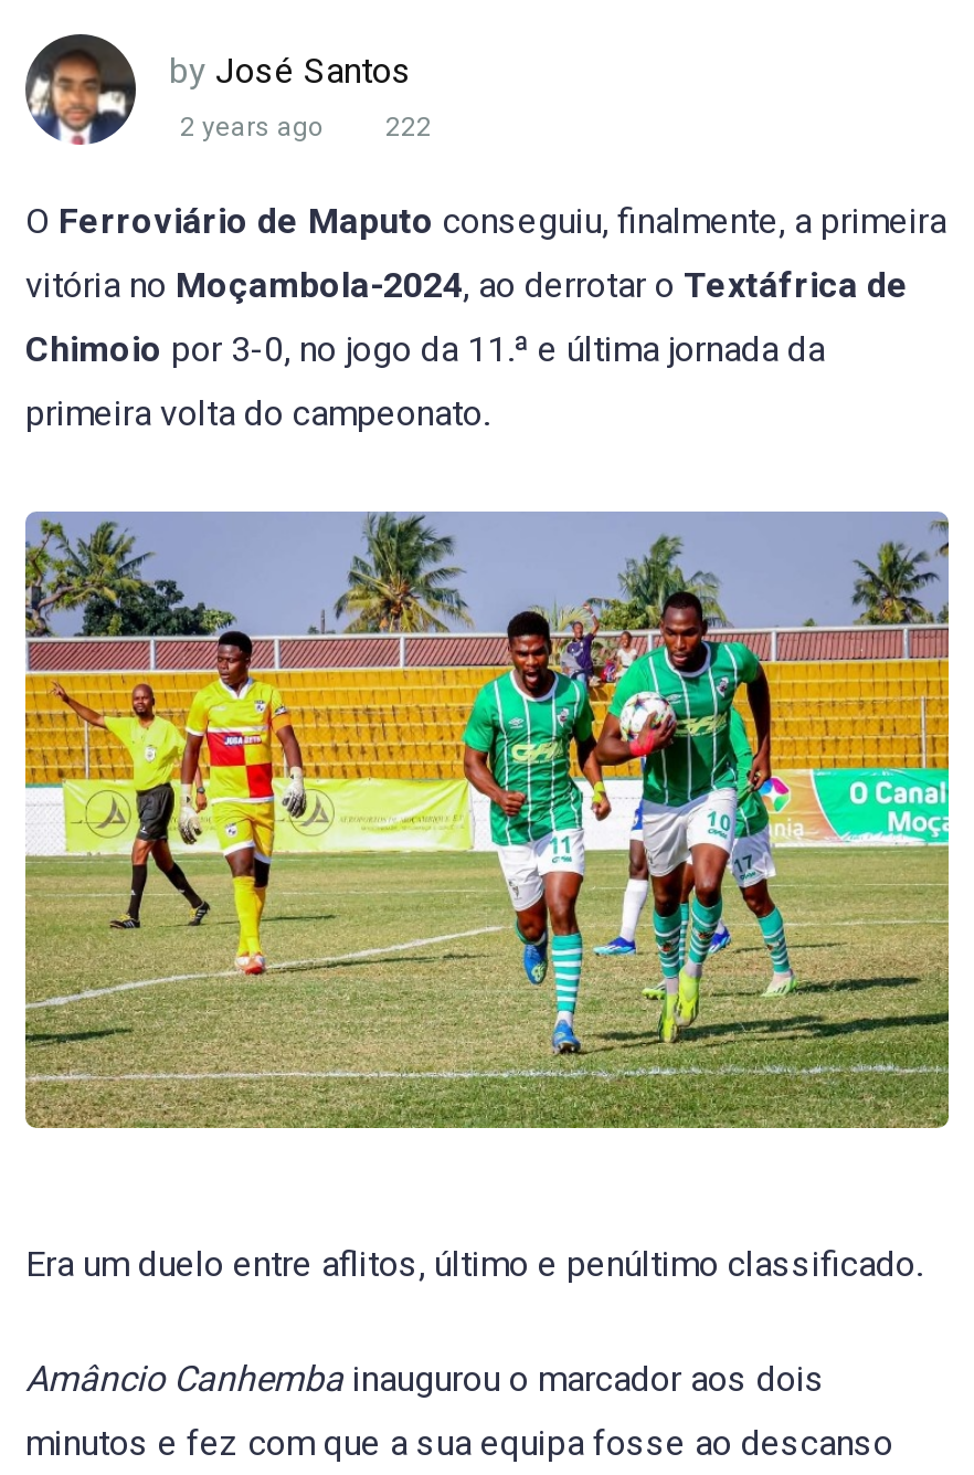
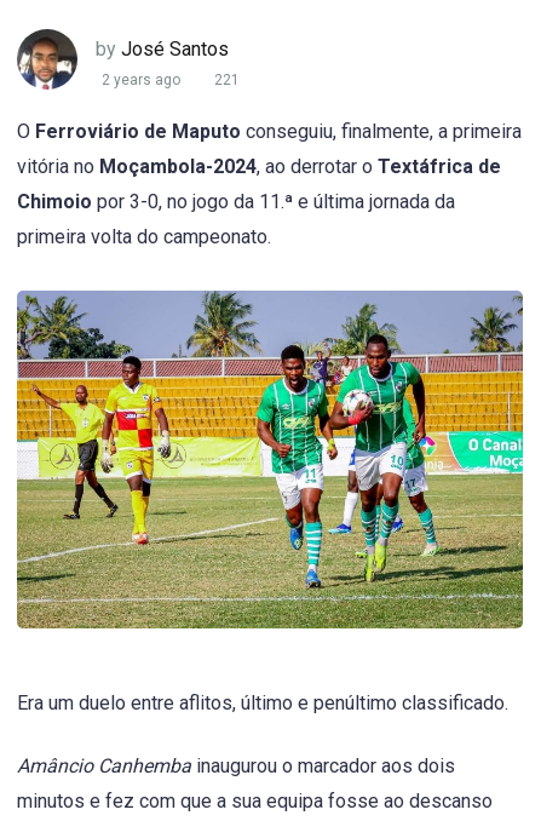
- 2 years ago 222
+ 2 years ago 221
